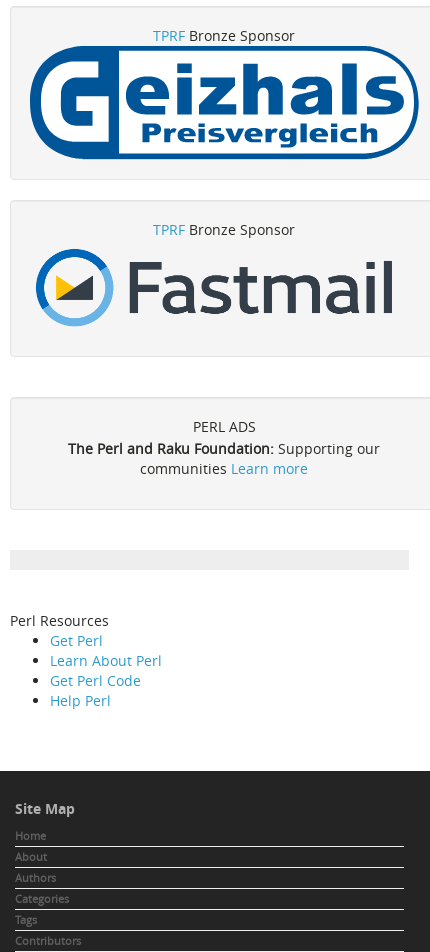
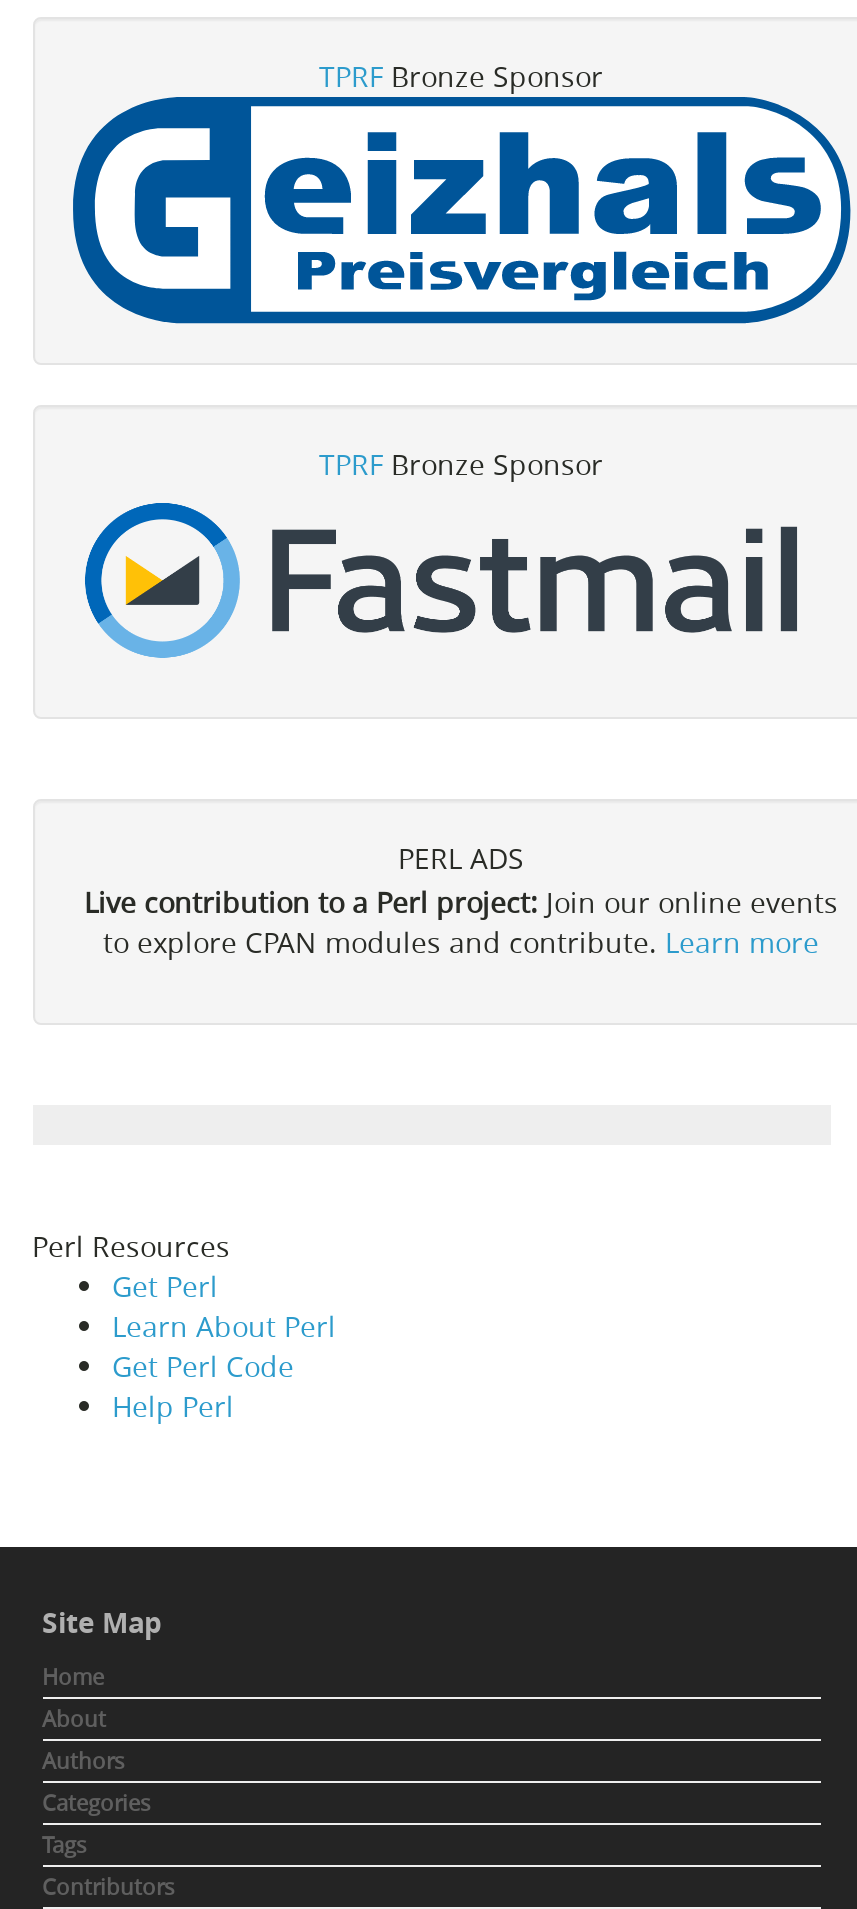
- The Perl and Raku Foundation: Supporting our
- communities Learn more
+ Live contribution to a Perl project: Join our online events
+ to explore CPAN modules and contribute. Learn more
